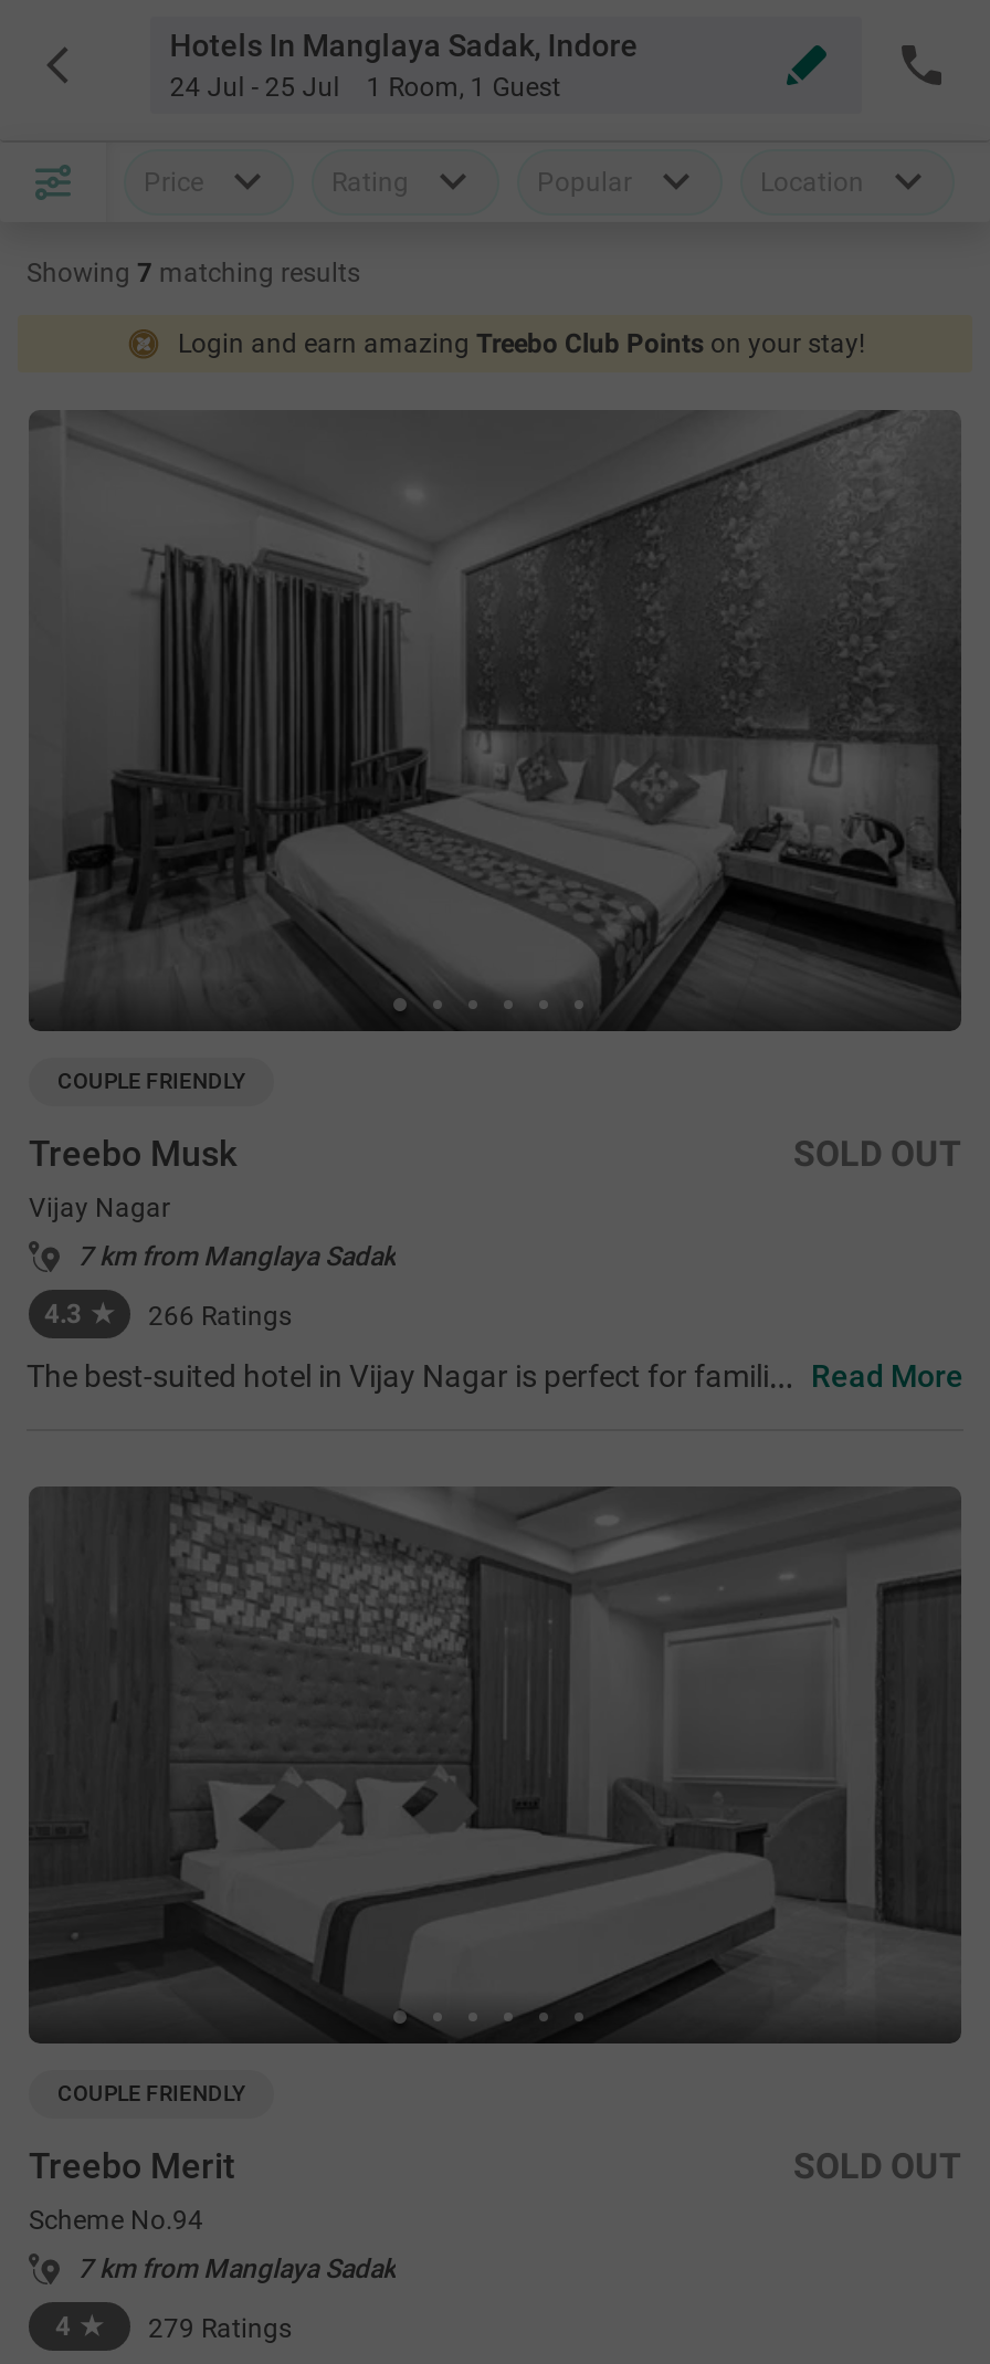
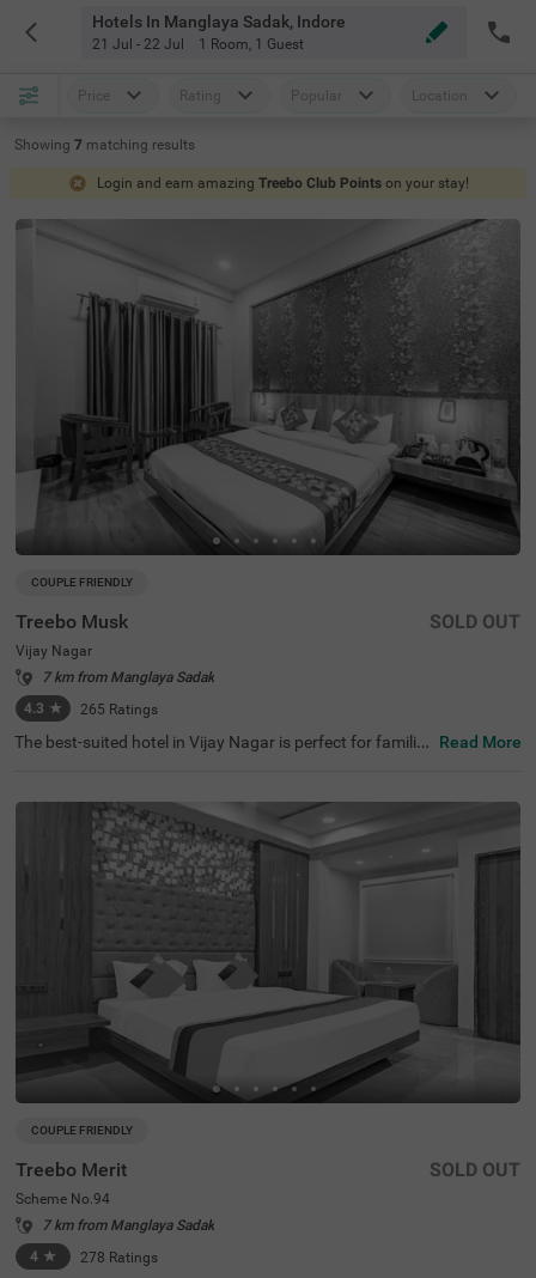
- 24 Jul - 25 Jul 1 Room, 1 Guest
+ 21 Jul - 22 Jul 1 Room, 1 Guest

- 266 Ratings
+ 265 Ratings

- 279 Ratings
+ 278 Ratings
